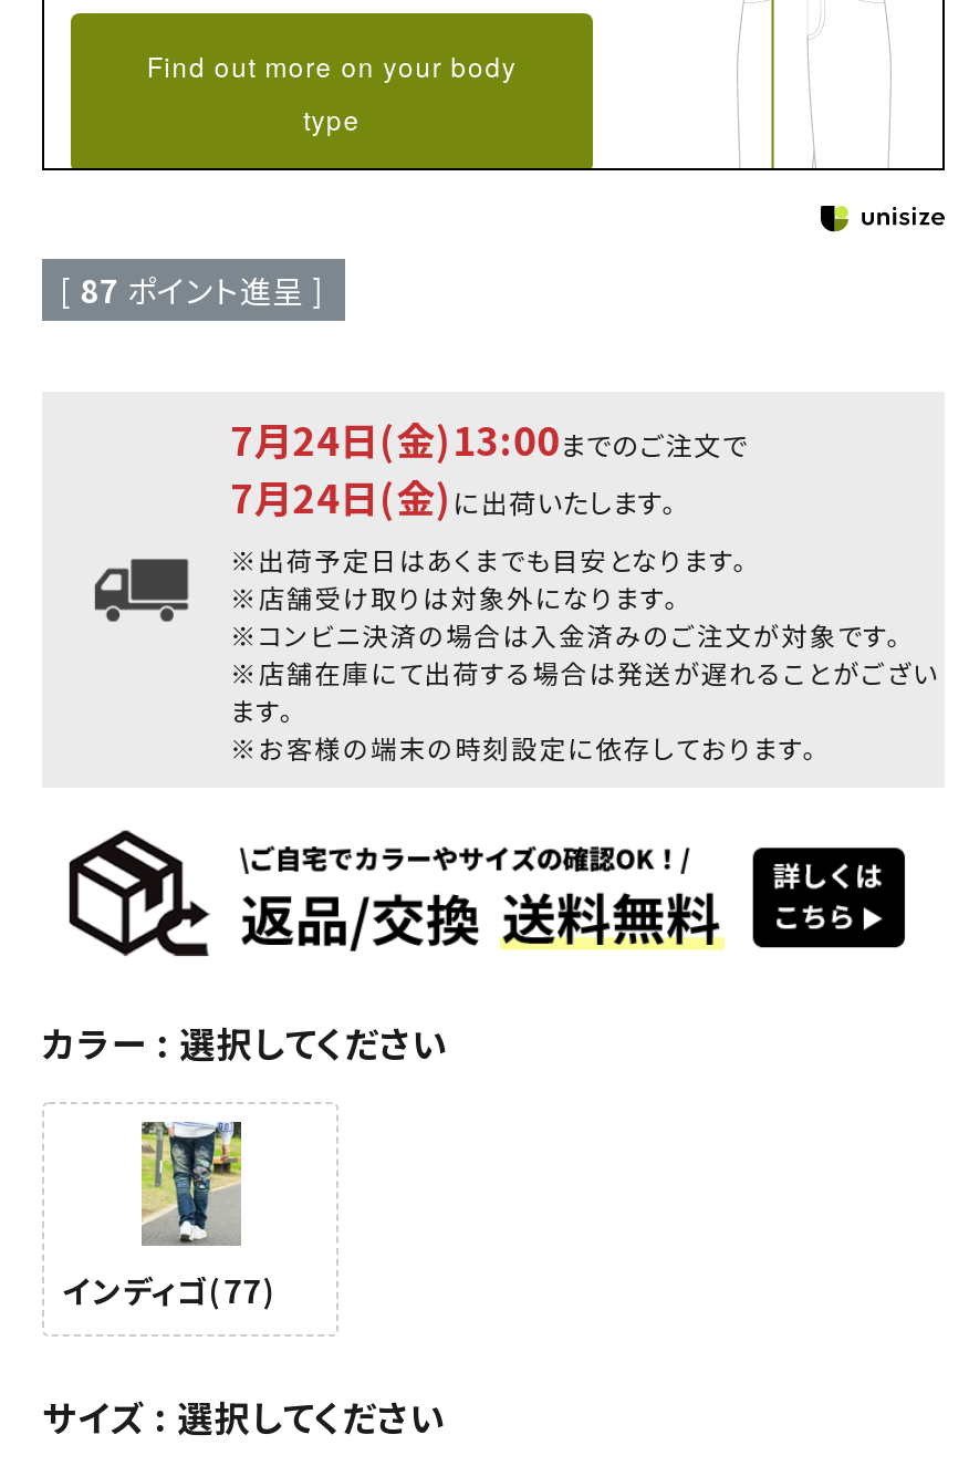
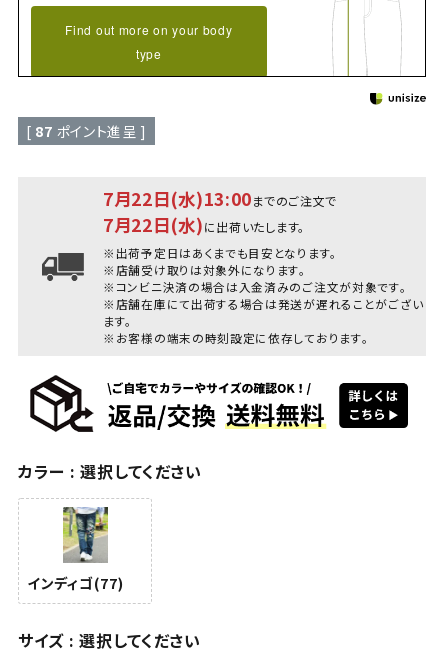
- 7月24日(金)13:00までのご注文で
+ 7月22日(水)13:00までのご注文で

- 7月24日(金)に出荷いたします。
+ 7月22日(水)に出荷いたします。
